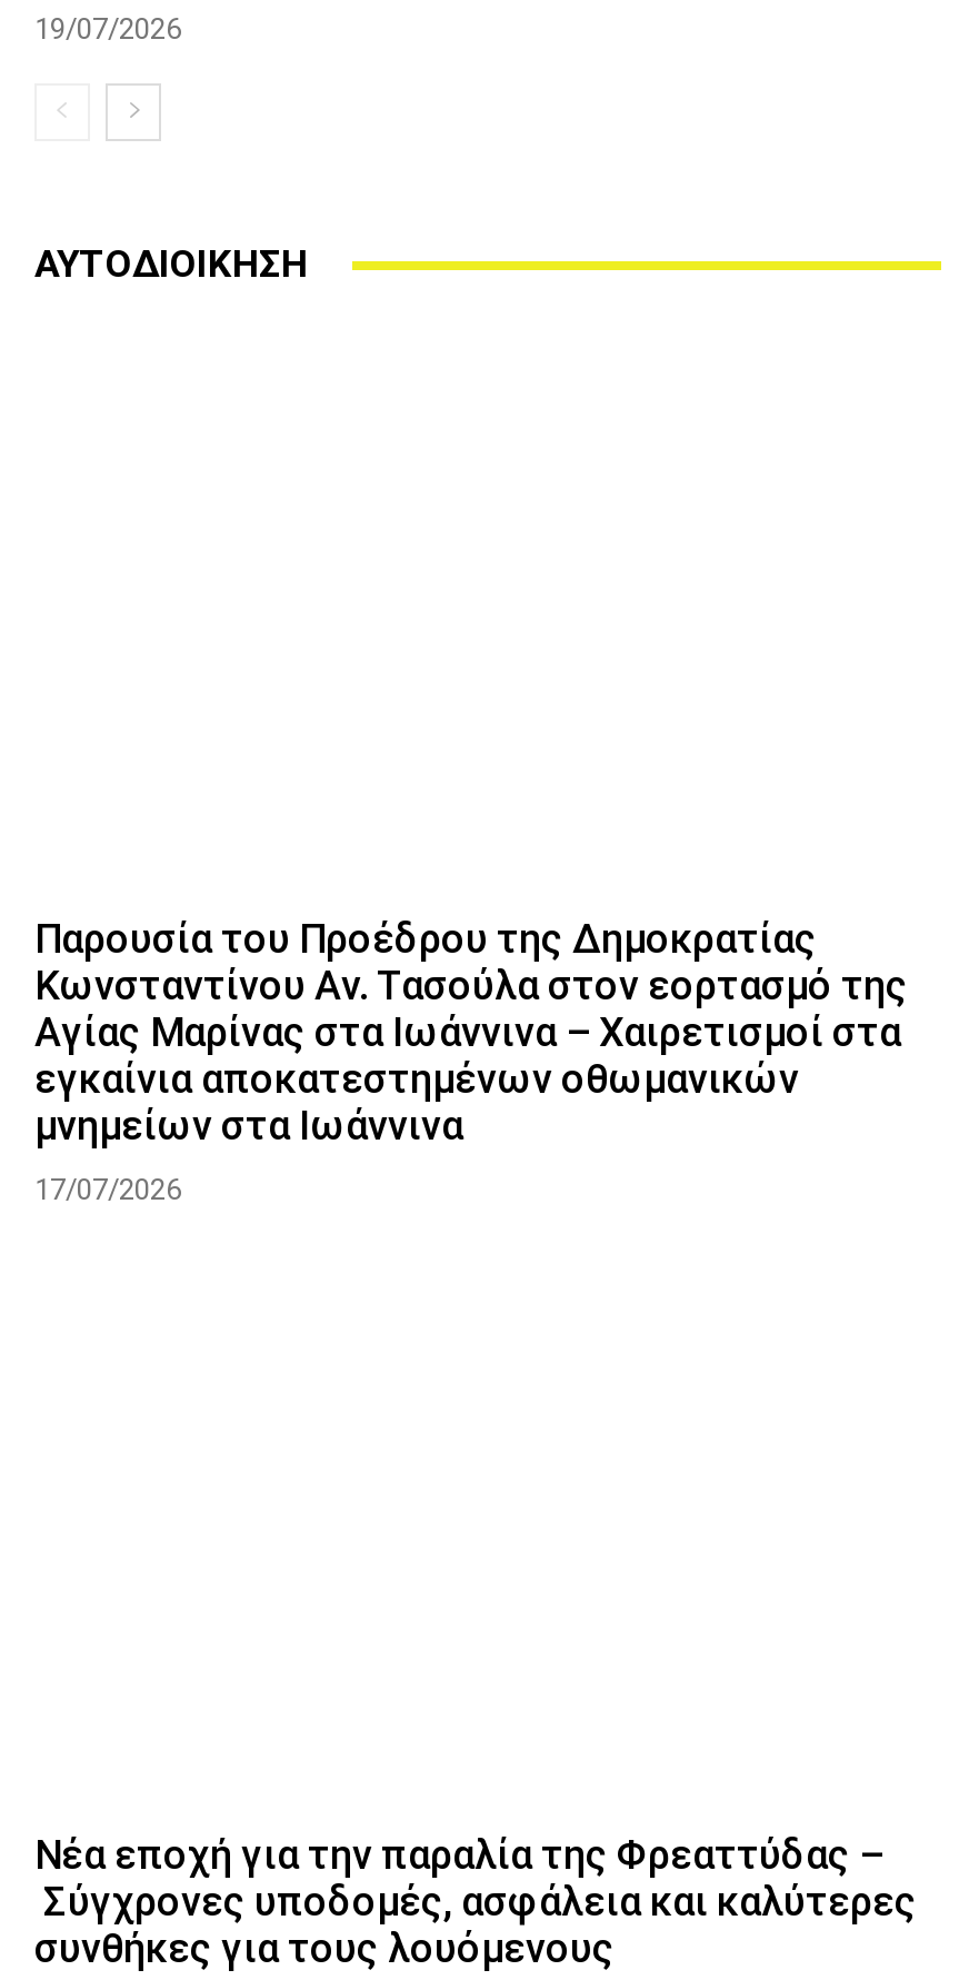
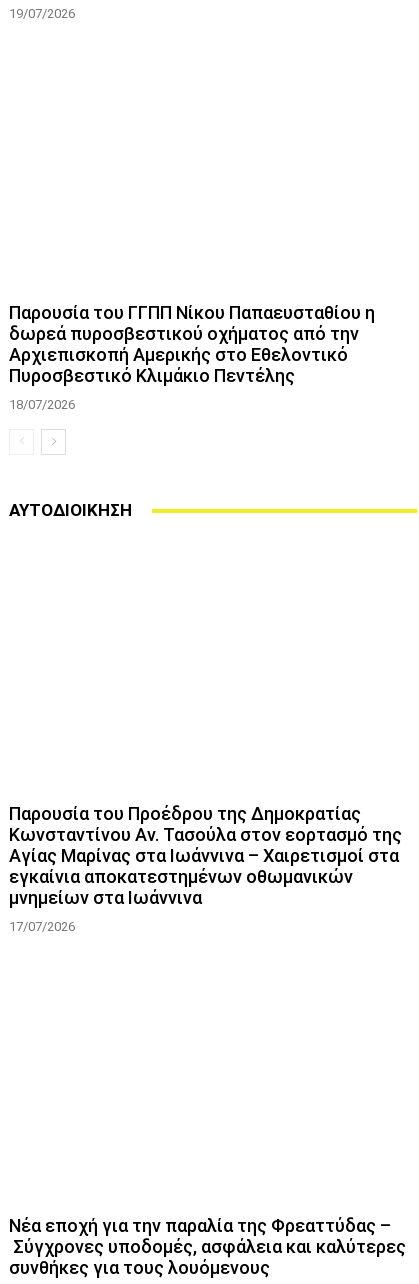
+ Παρουσία του ΓΓΠΠ Νίκου Παπαευσταθίου η
+ δωρεά πυροσβεστικού οχήματος από την
+ Αρχιεπισκοπή Αμερικής στο Εθελοντικό
+ Πυροσβεστικό Κλιμάκιο Πεντέλης
+ 18/07/2026
